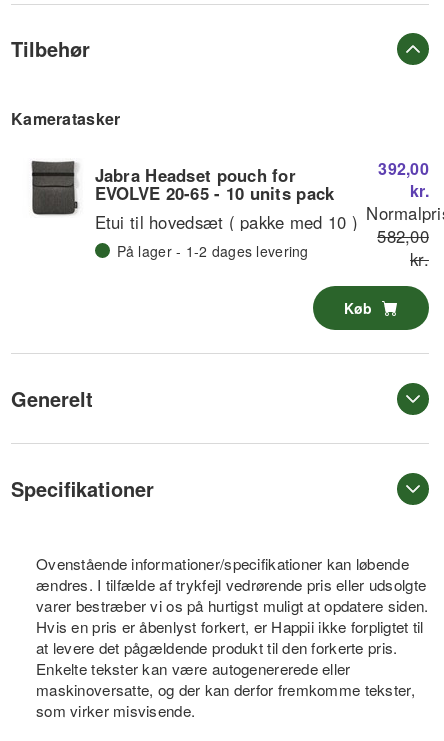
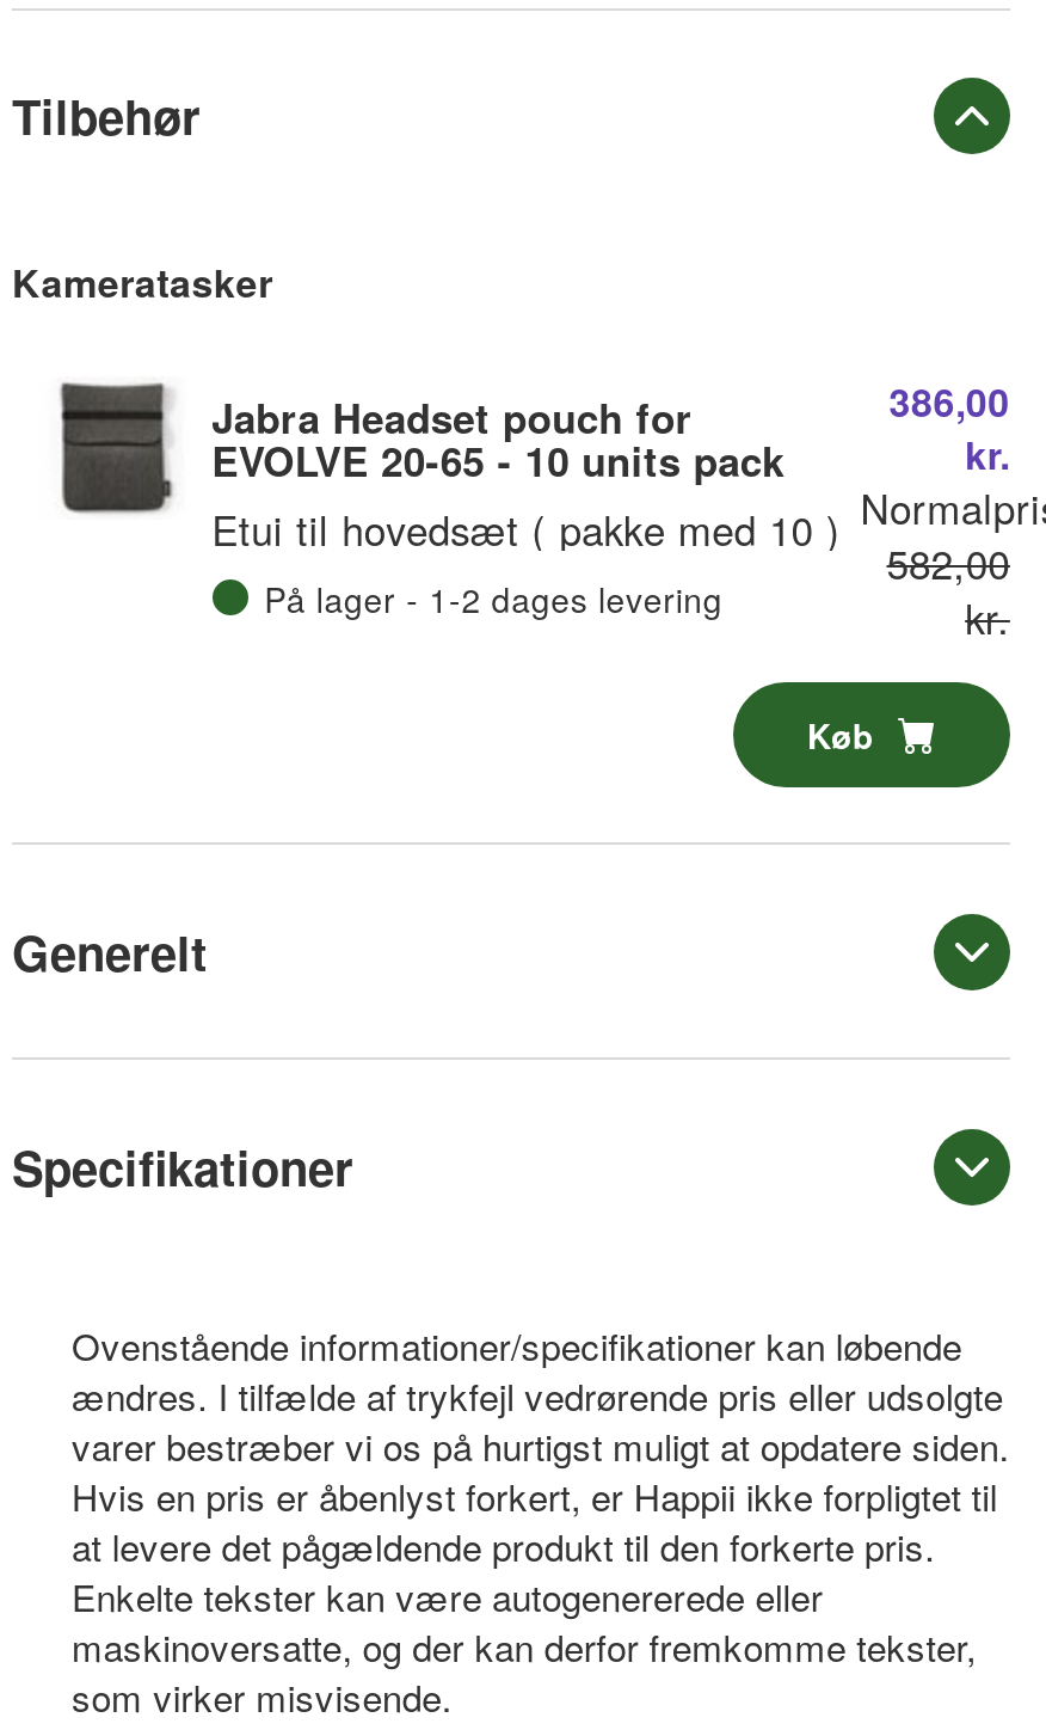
- 392,00
+ 386,00
